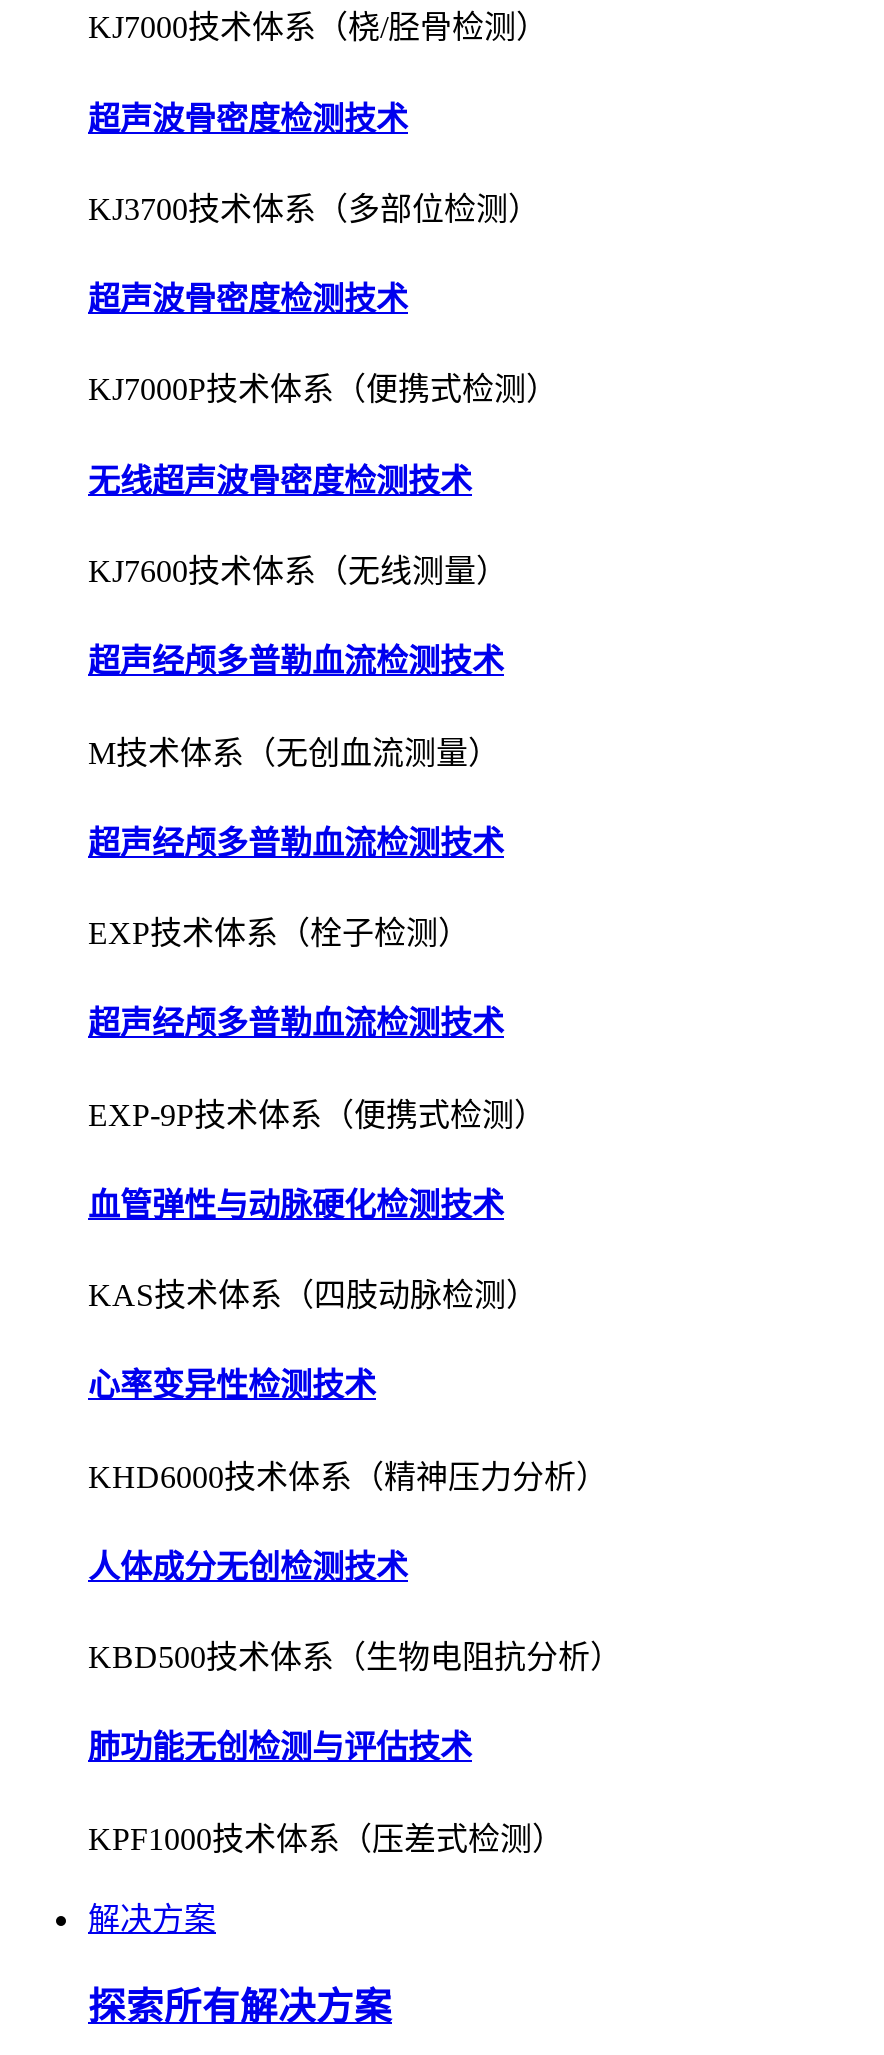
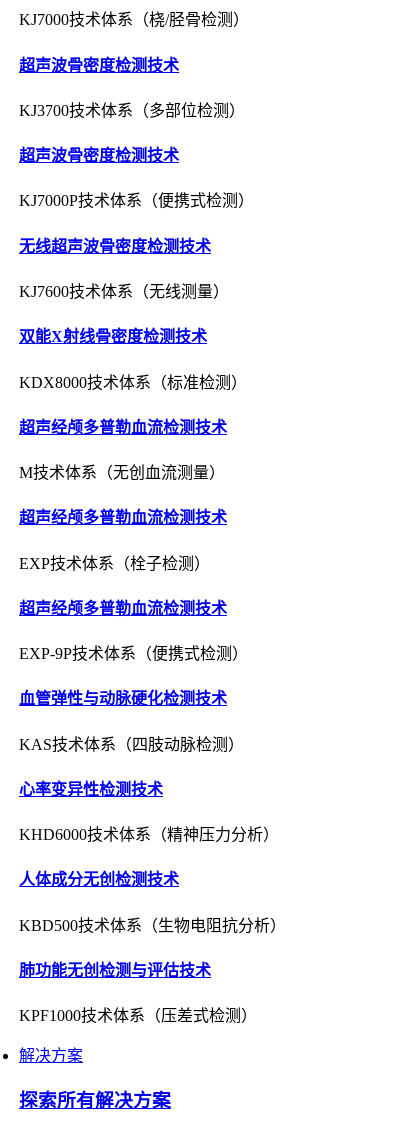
+ 双能X射线骨密度检测技术
+ KDX8000技术体系（标准检测）
